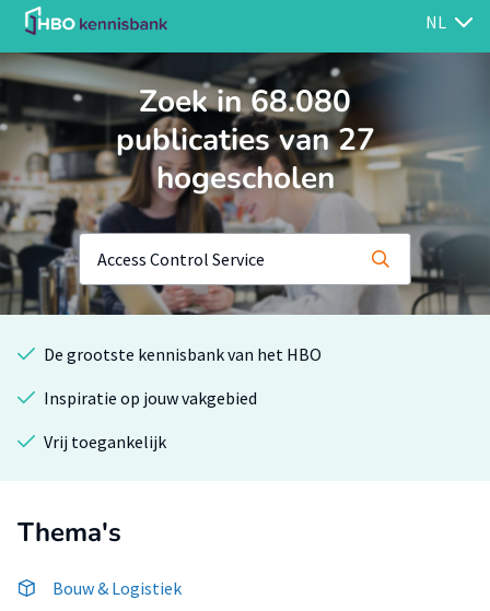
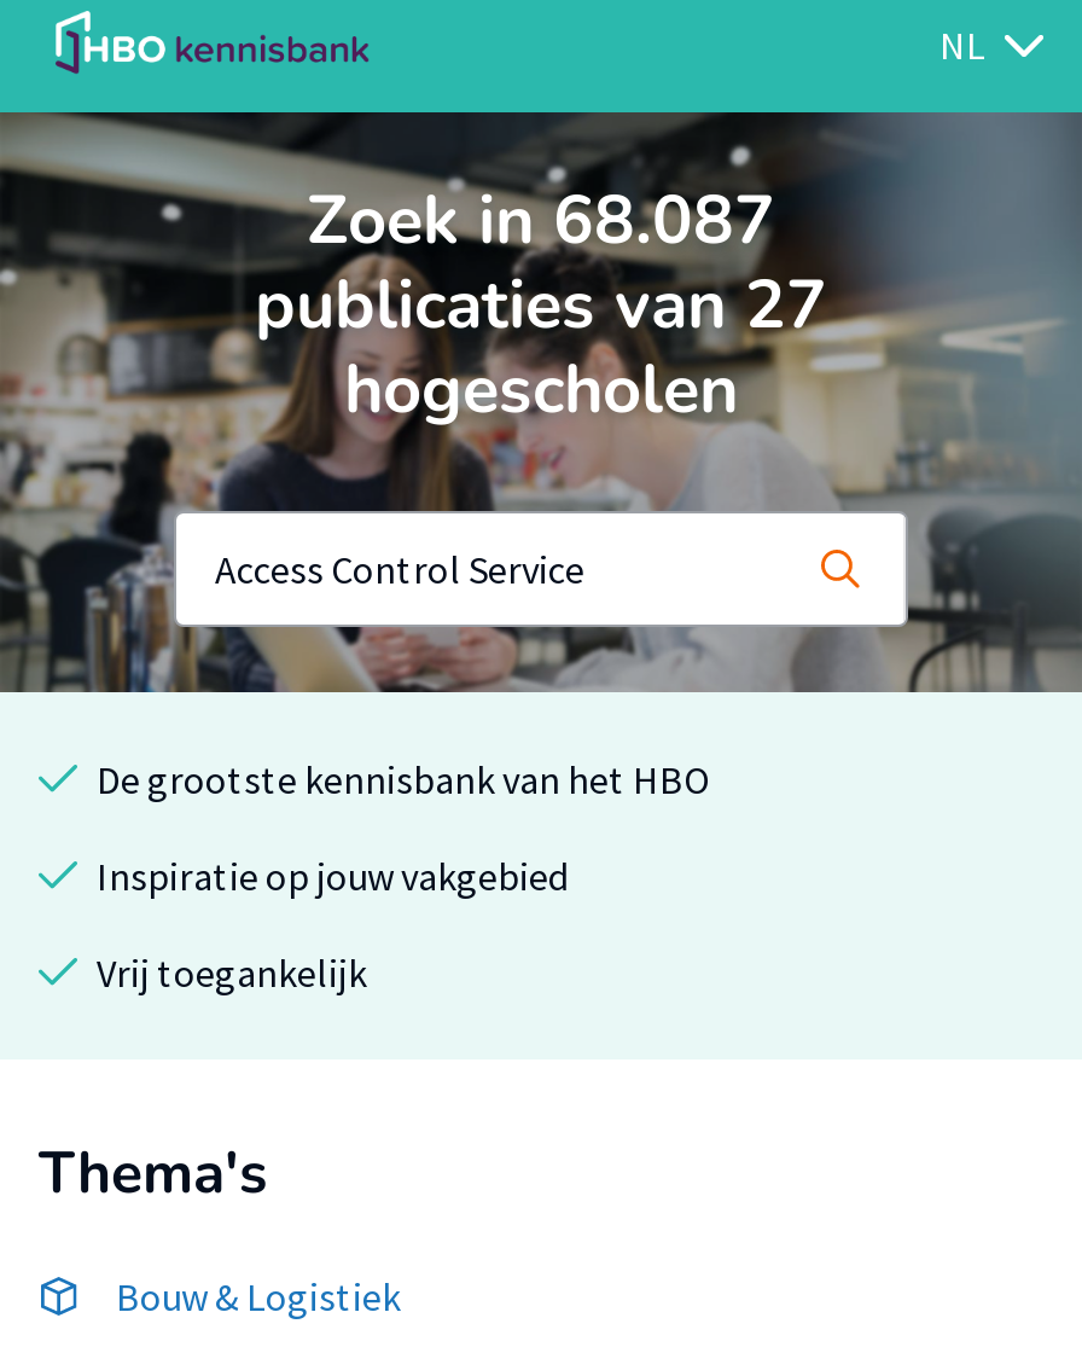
- Zoek in 68.080
+ Zoek in 68.087
